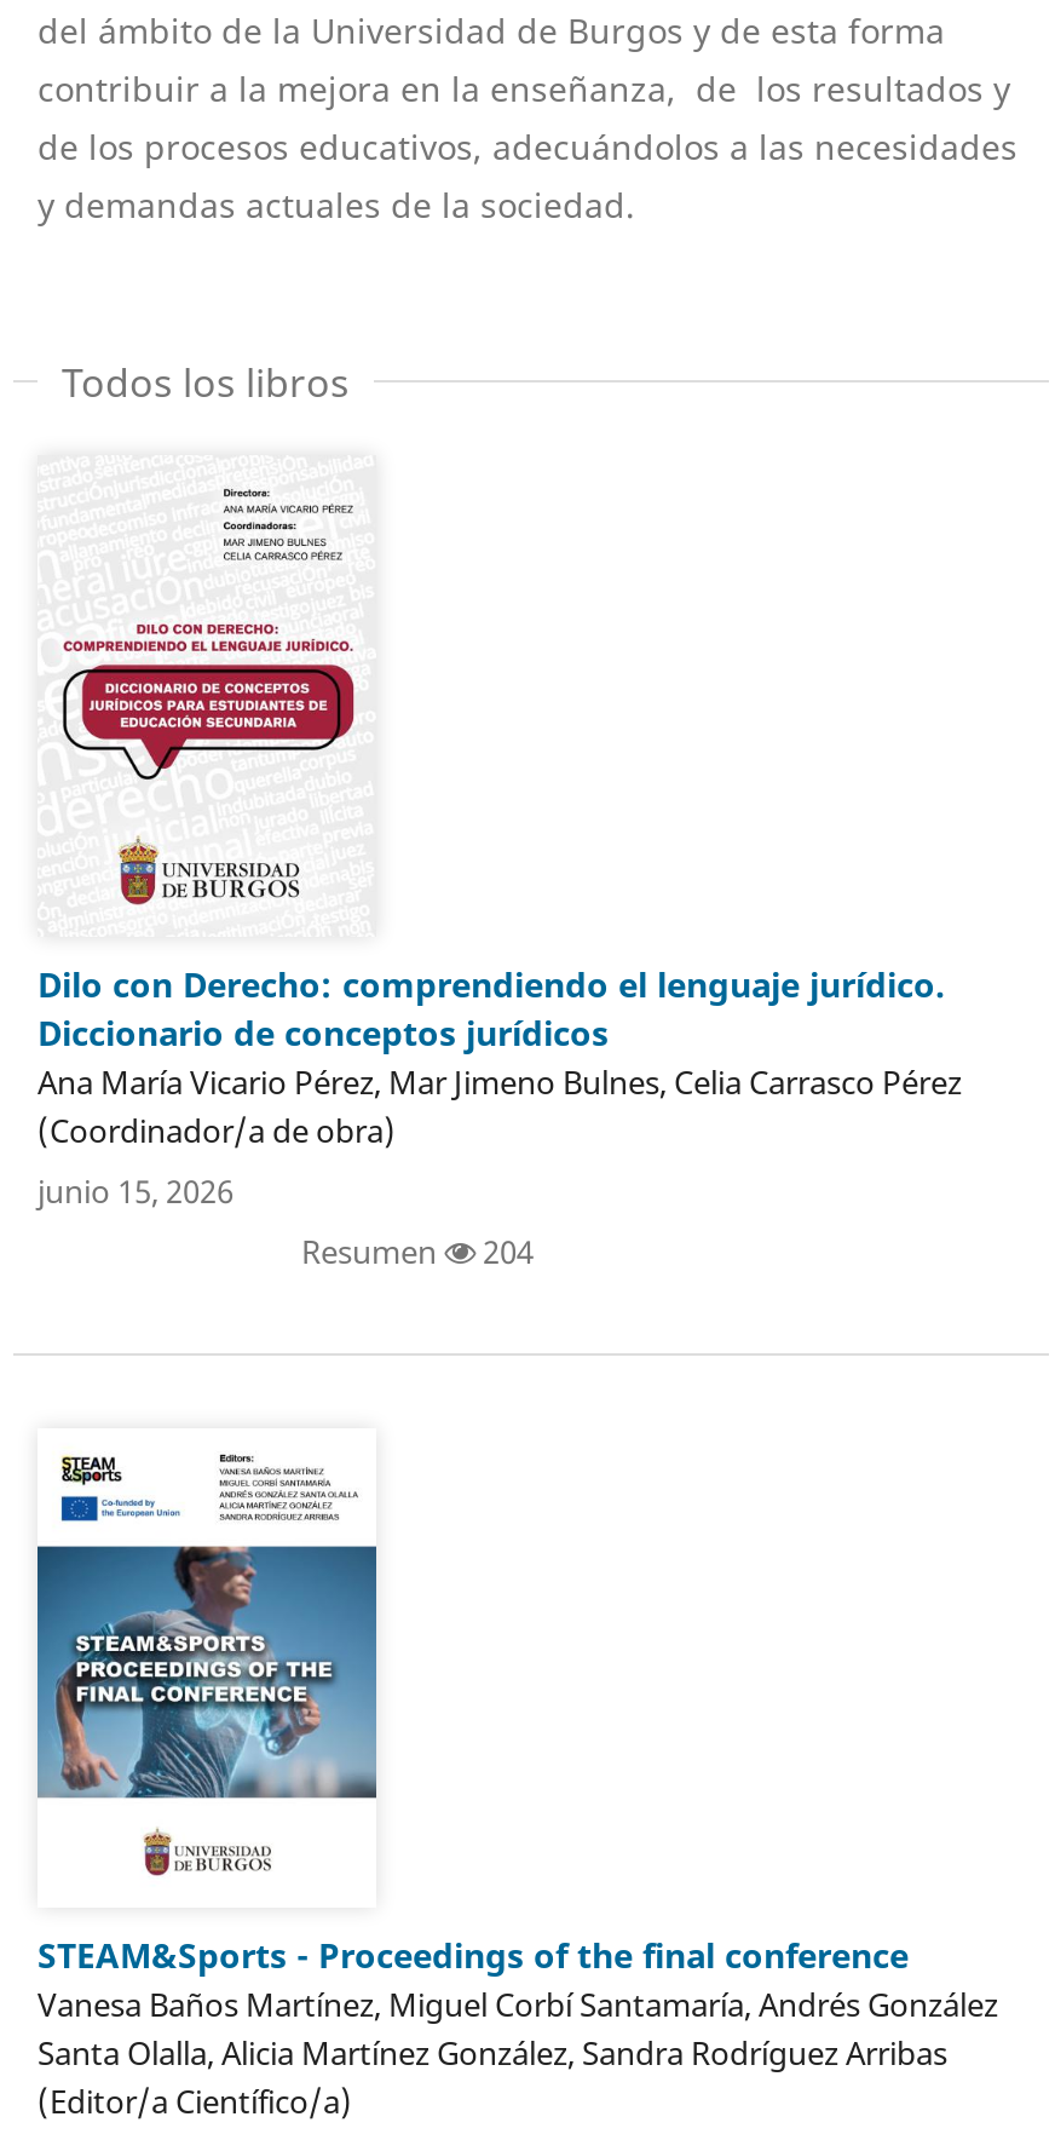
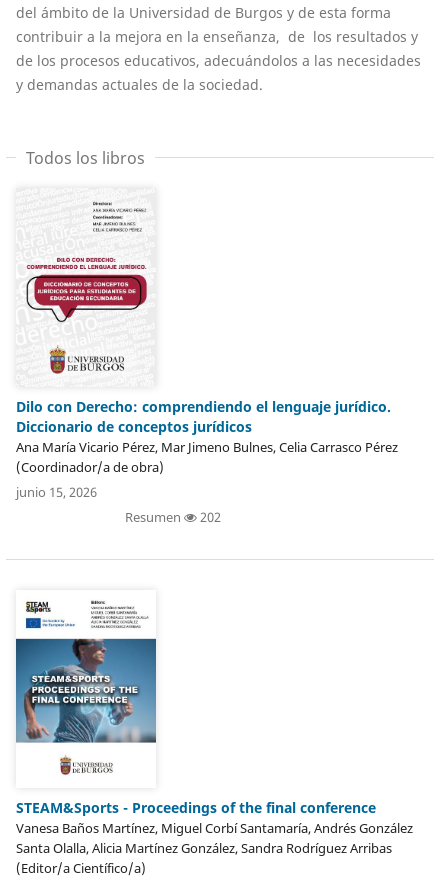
- Resumen 204
+ Resumen 202
